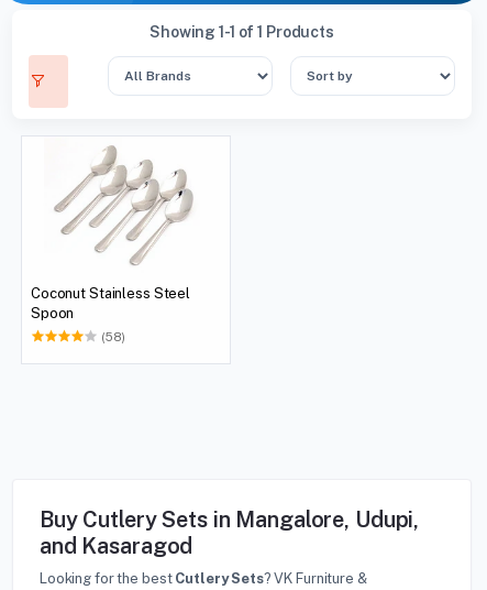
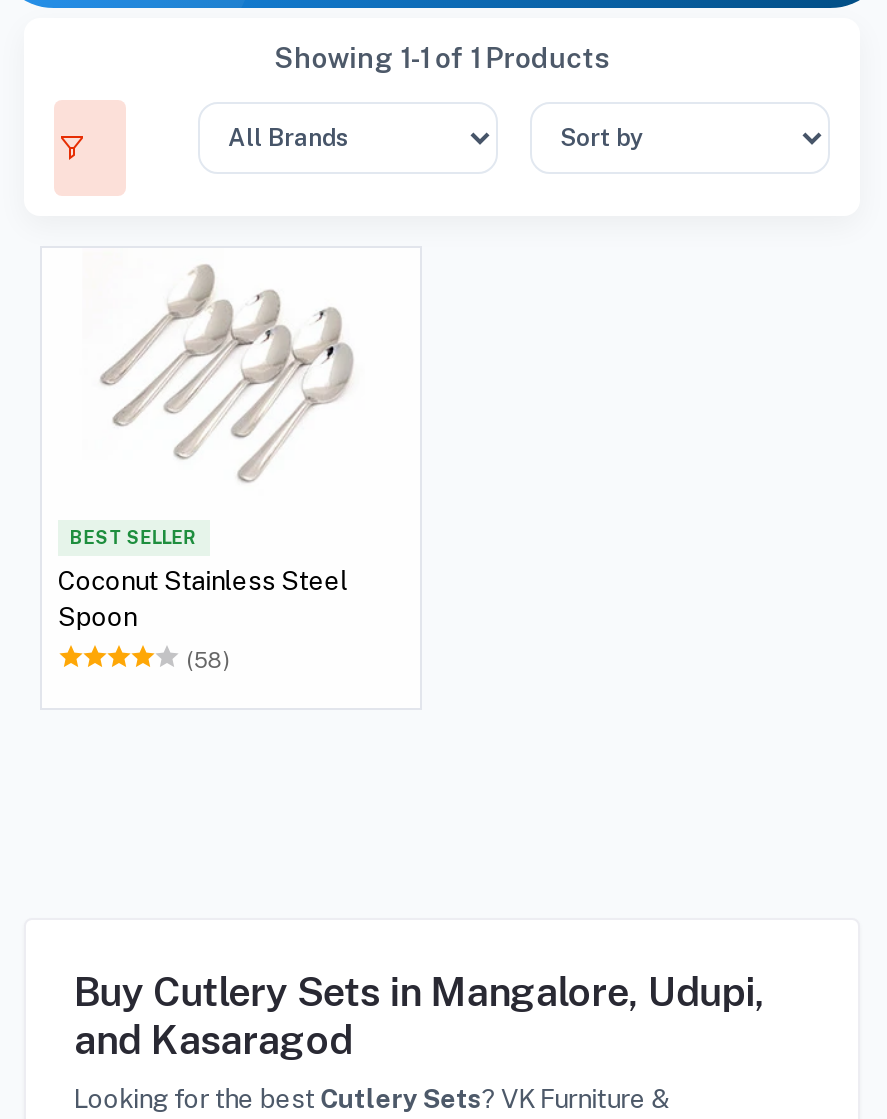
+ BEST SELLER
